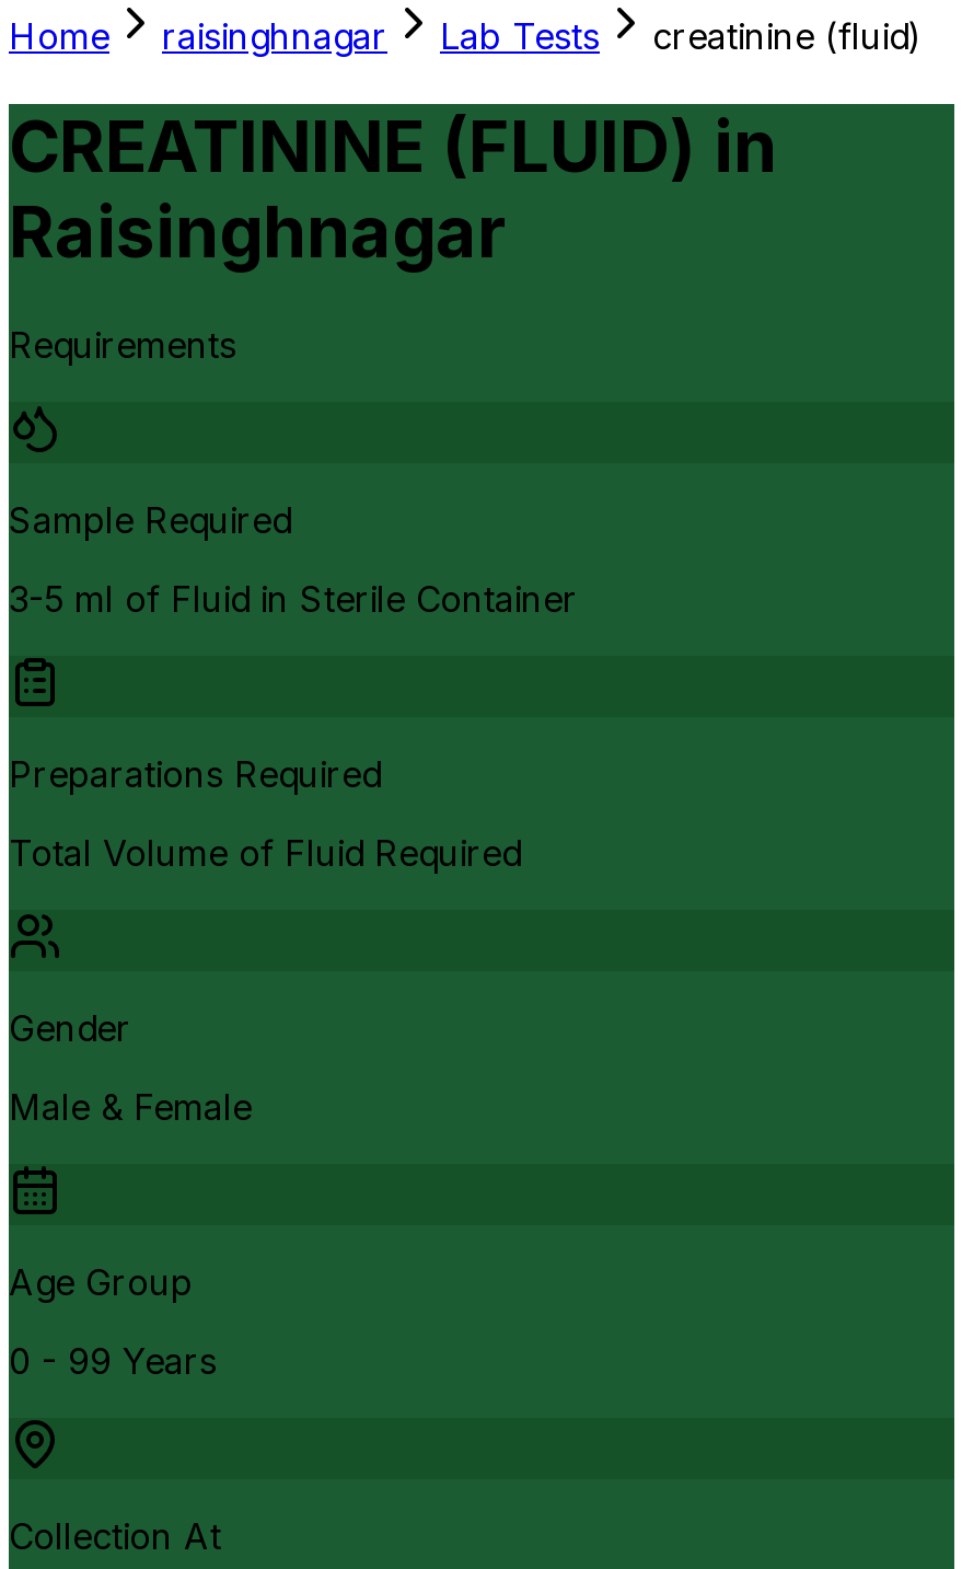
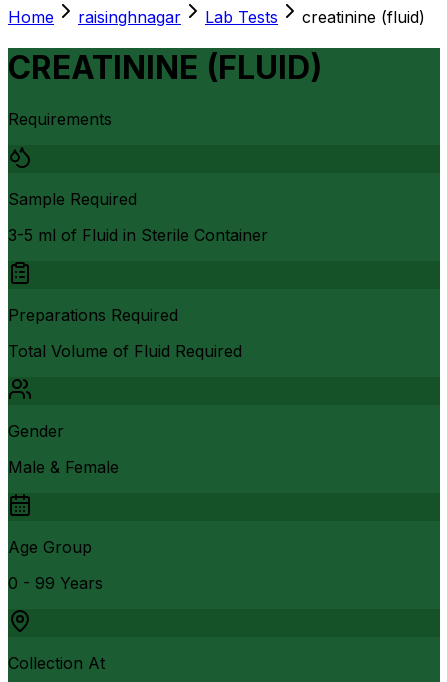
- CREATININE (FLUID) in
- Raisinghnagar
+ CREATININE (FLUID)
